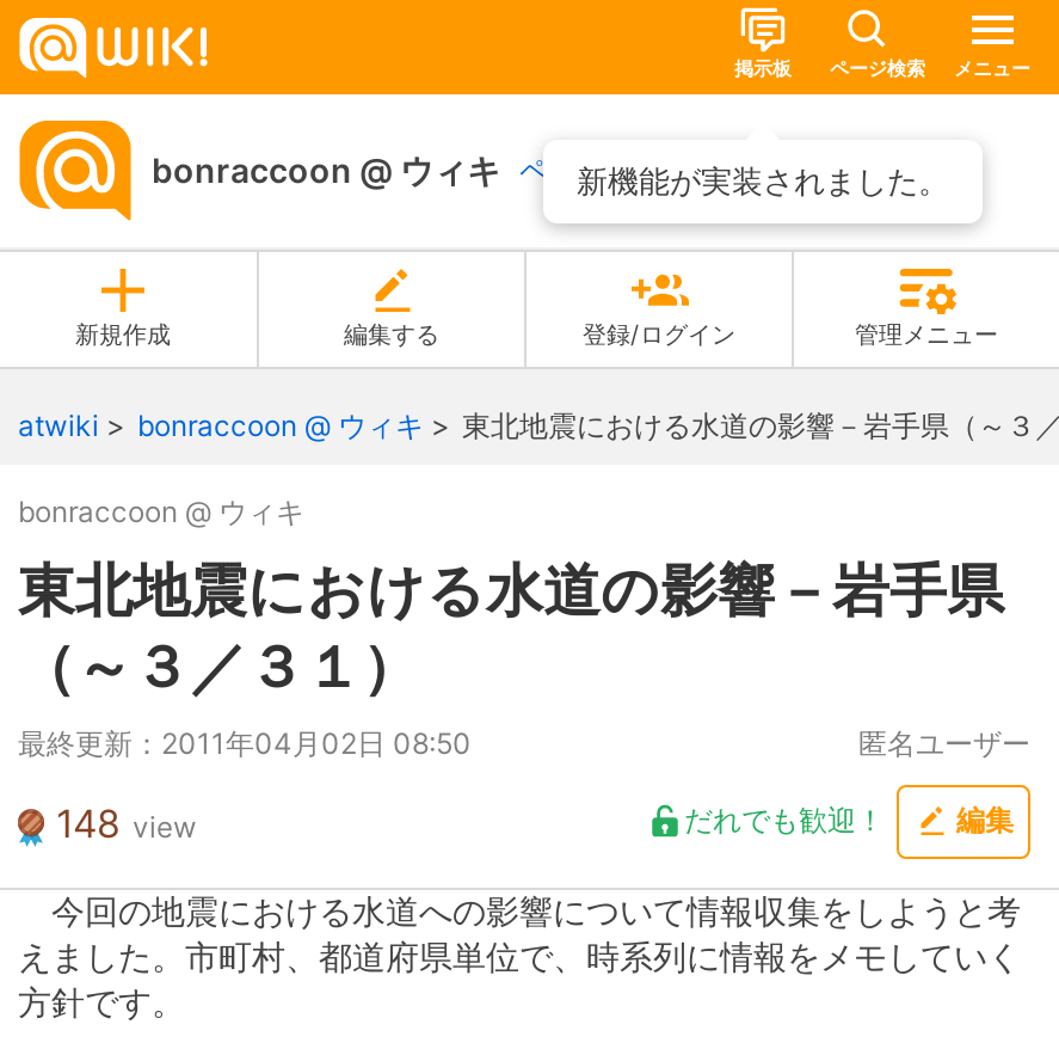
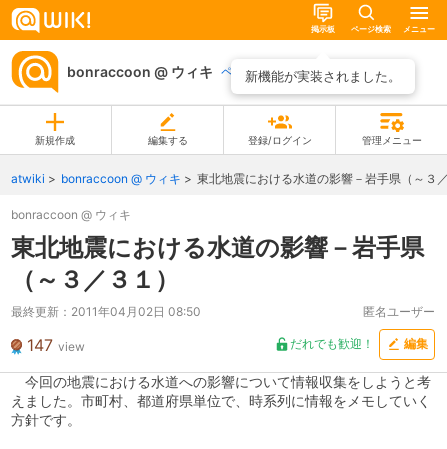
- 148 view
+ 147 view
